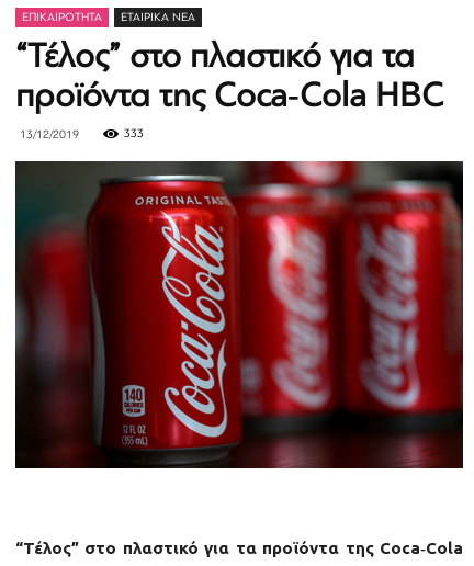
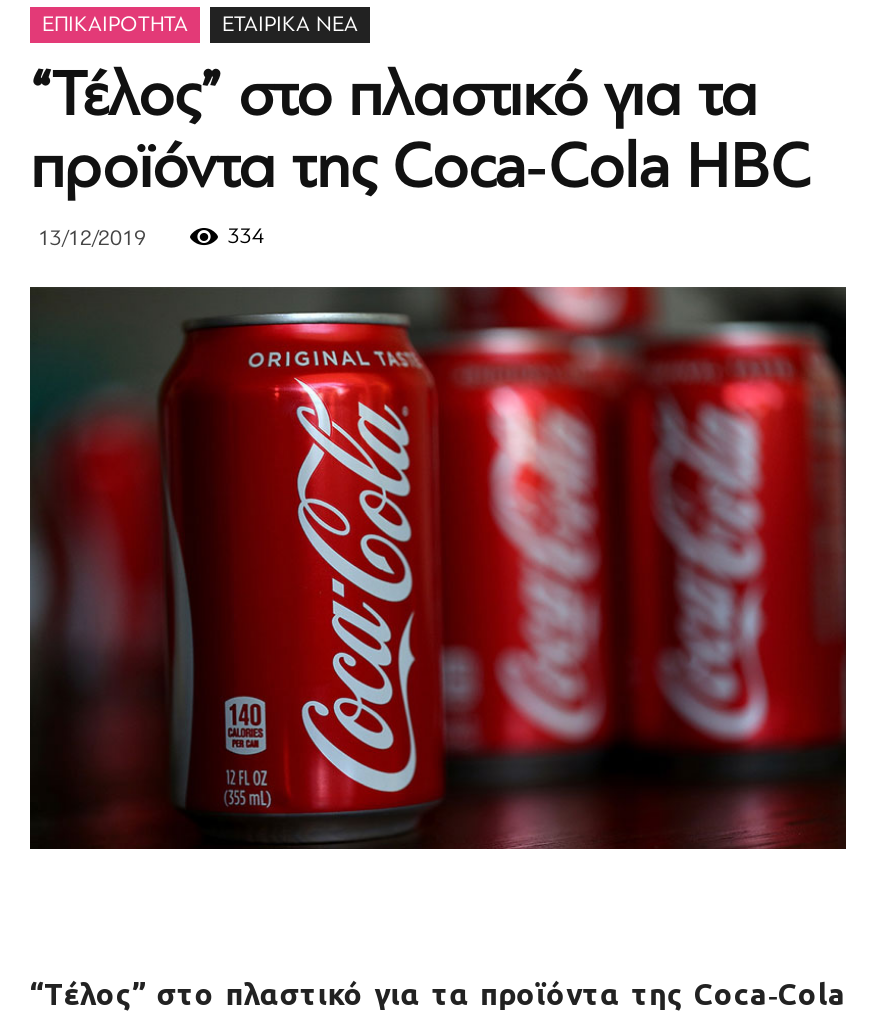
- 333
+ 334
